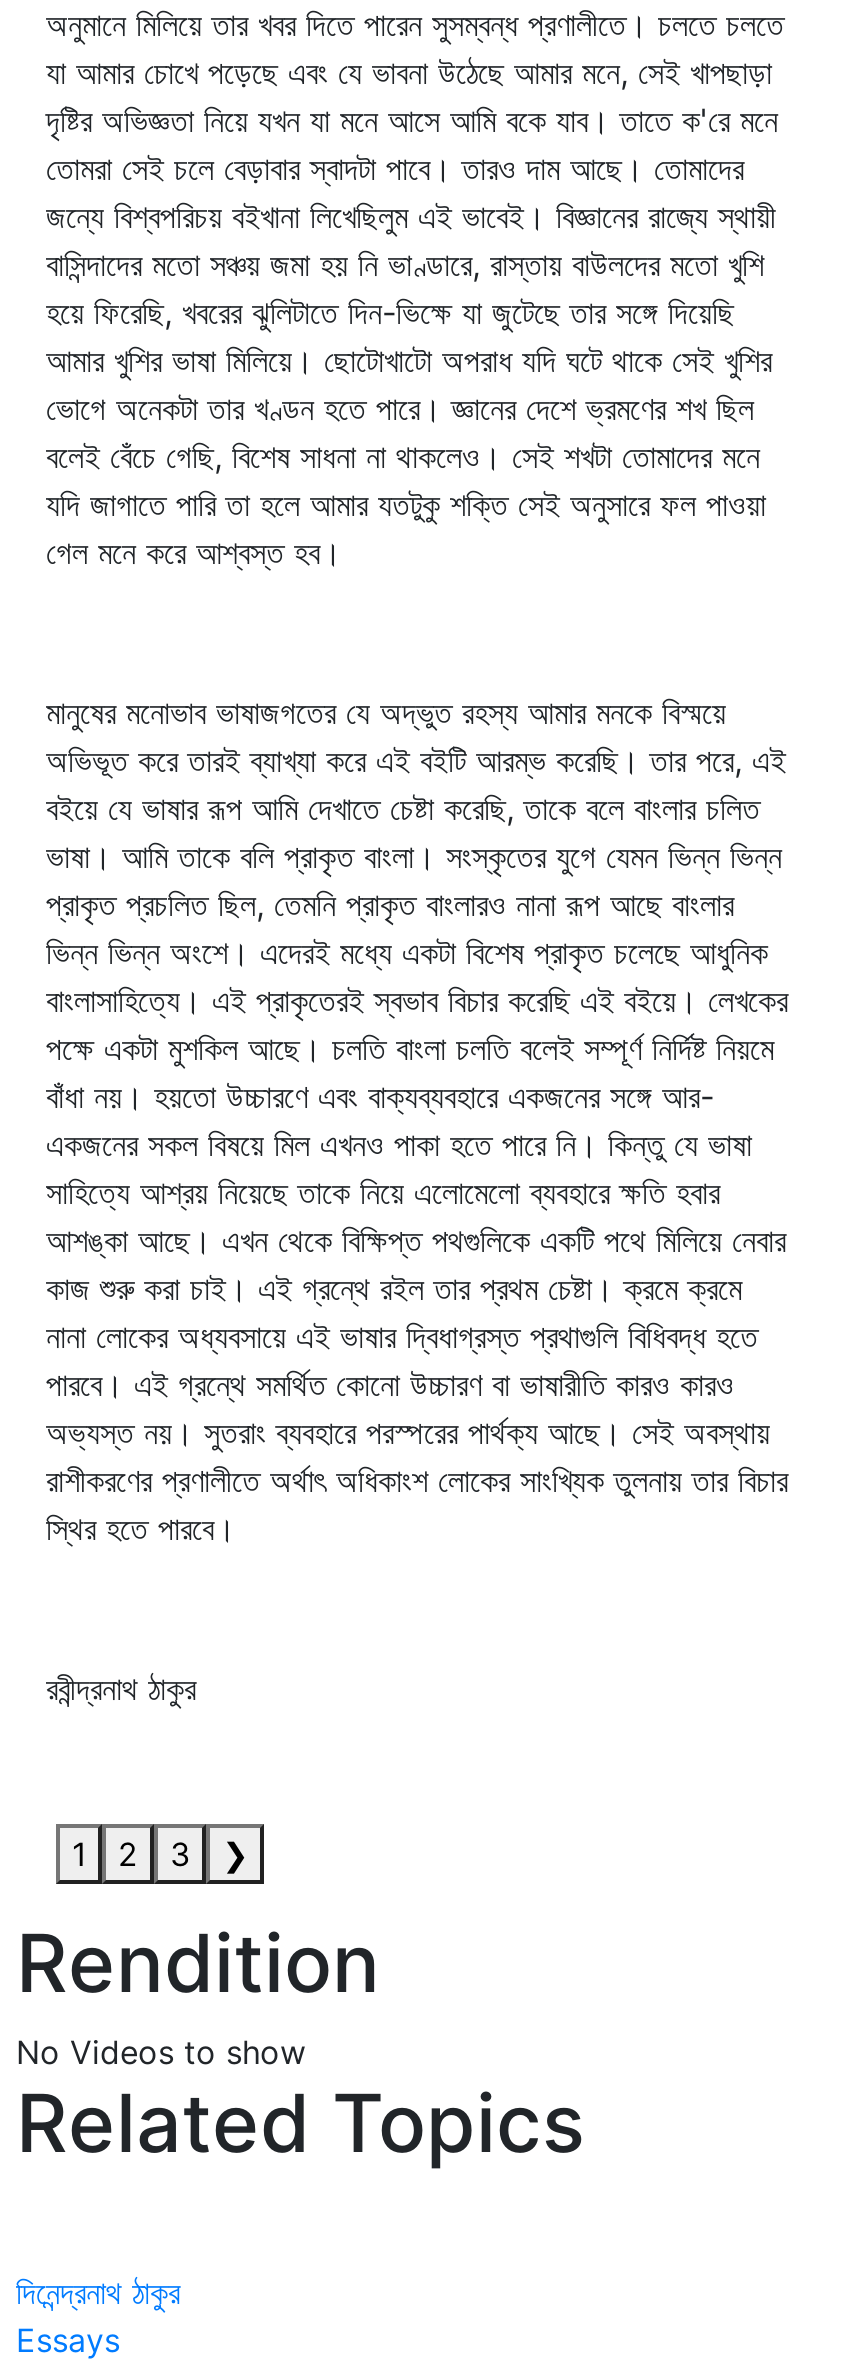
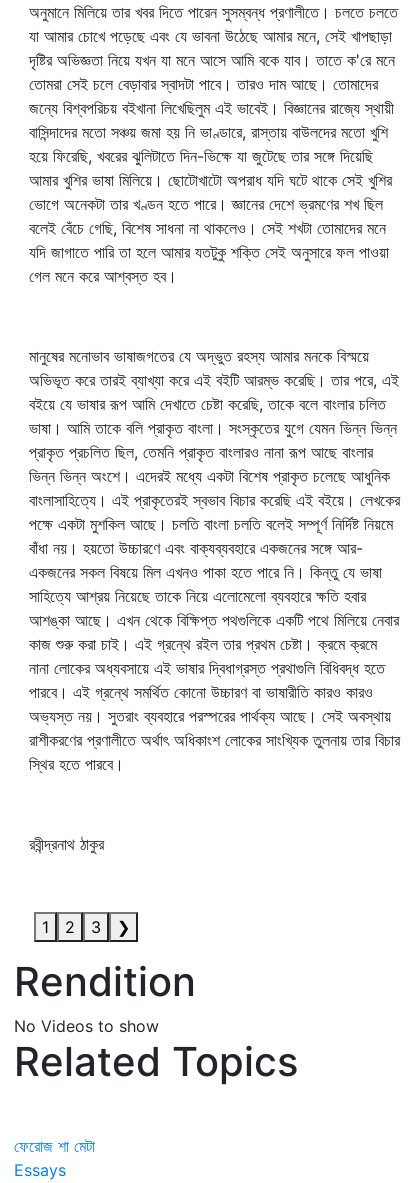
- দিনেন্দ্রনাথ ঠাকুর
+ ফেরোজ শা মেটা
